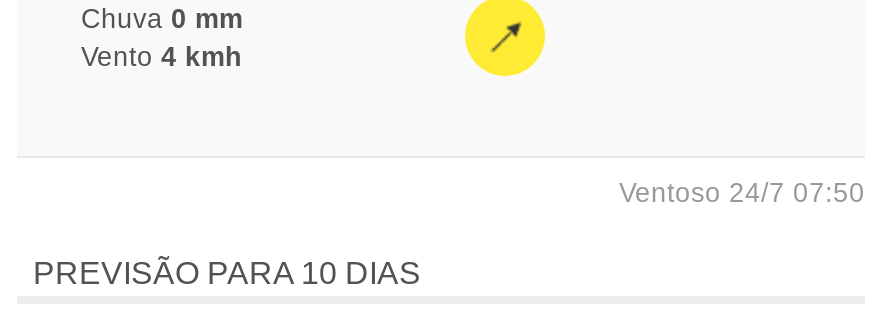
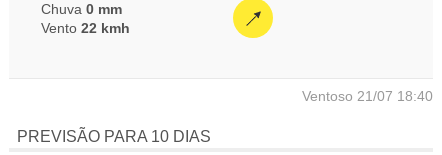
- Vento 4 kmh
+ Vento 22 kmh

- Ventoso 24/7 07:50
+ Ventoso 21/07 18:40
